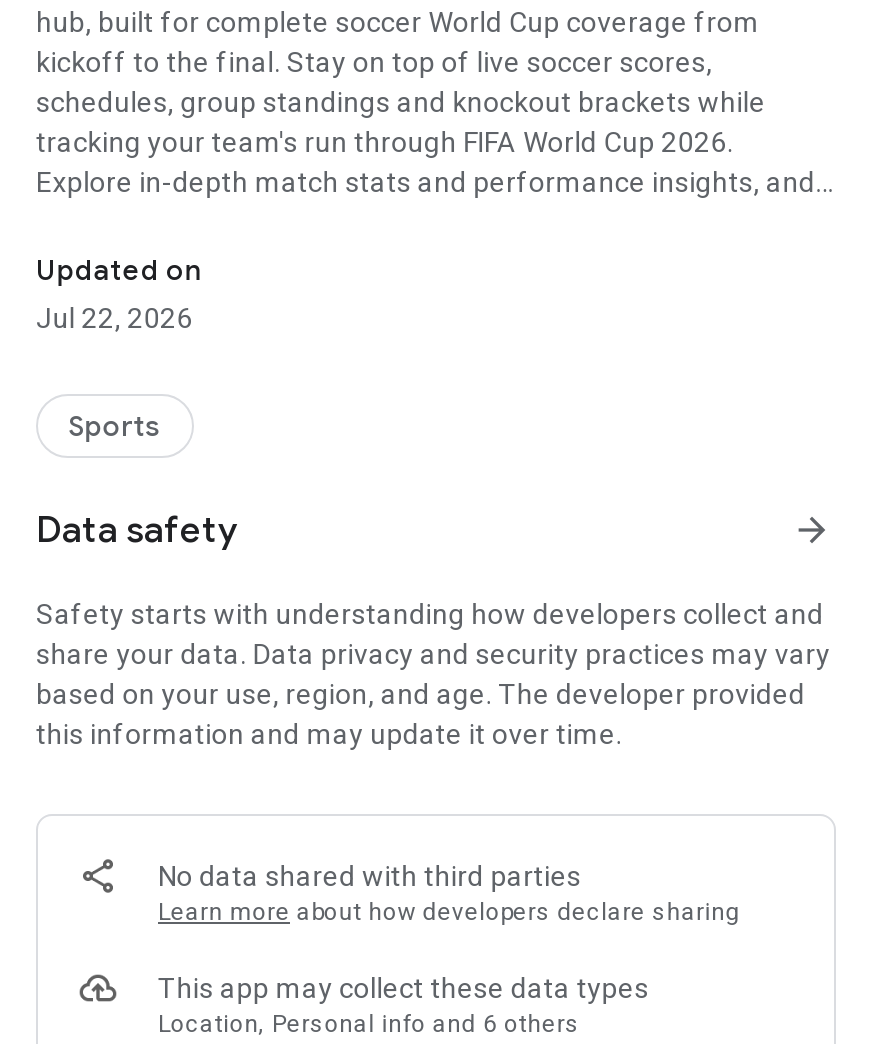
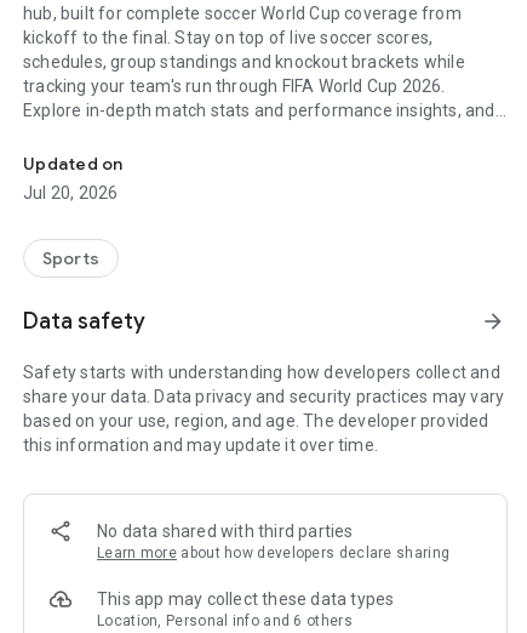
- Jul 22, 2026
+ Jul 20, 2026
